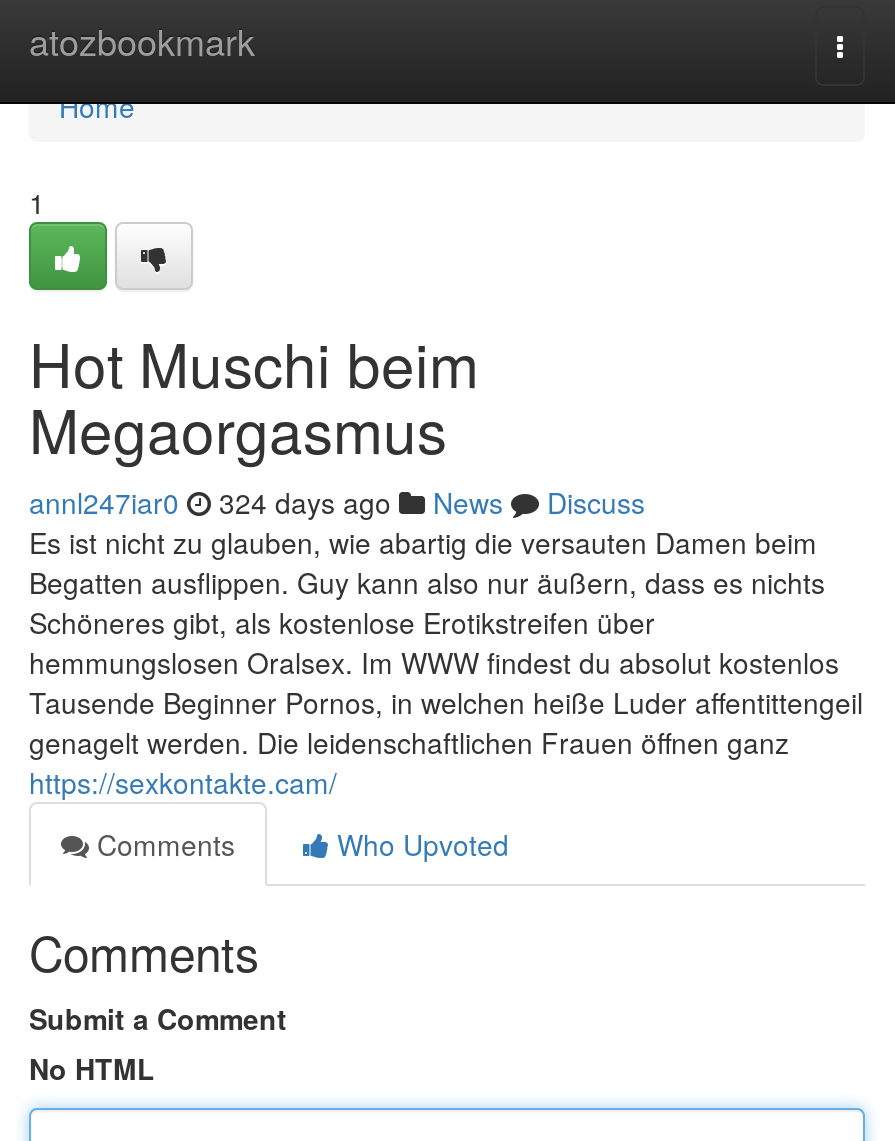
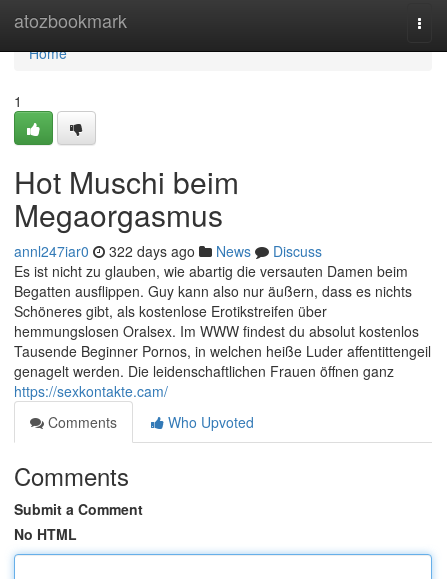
- annl247iar0 324 days ago News Discuss
+ annl247iar0 322 days ago News Discuss
